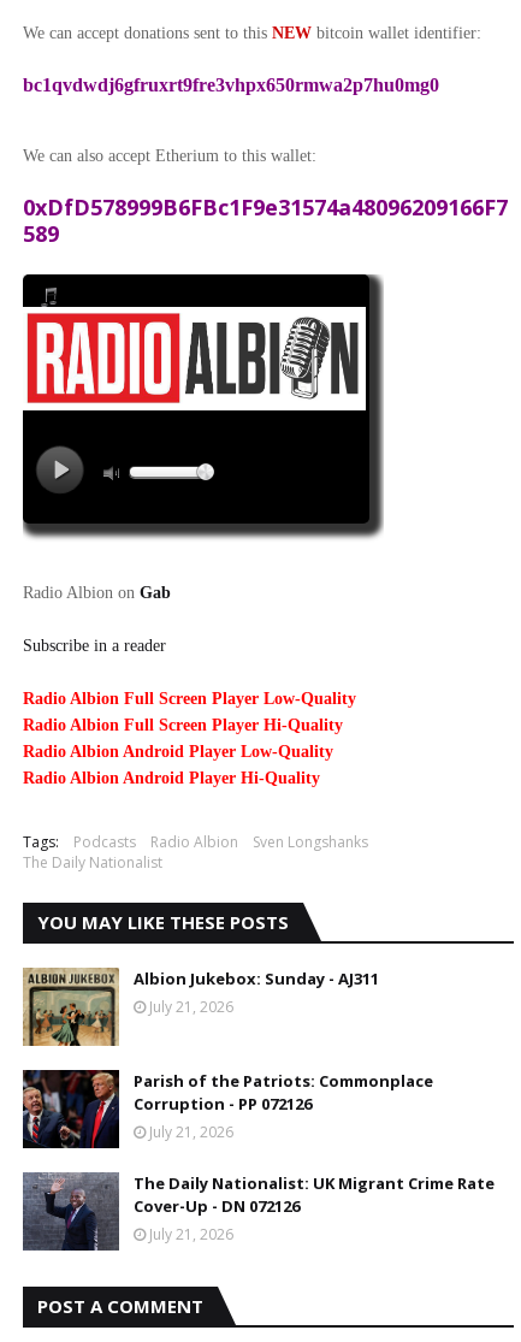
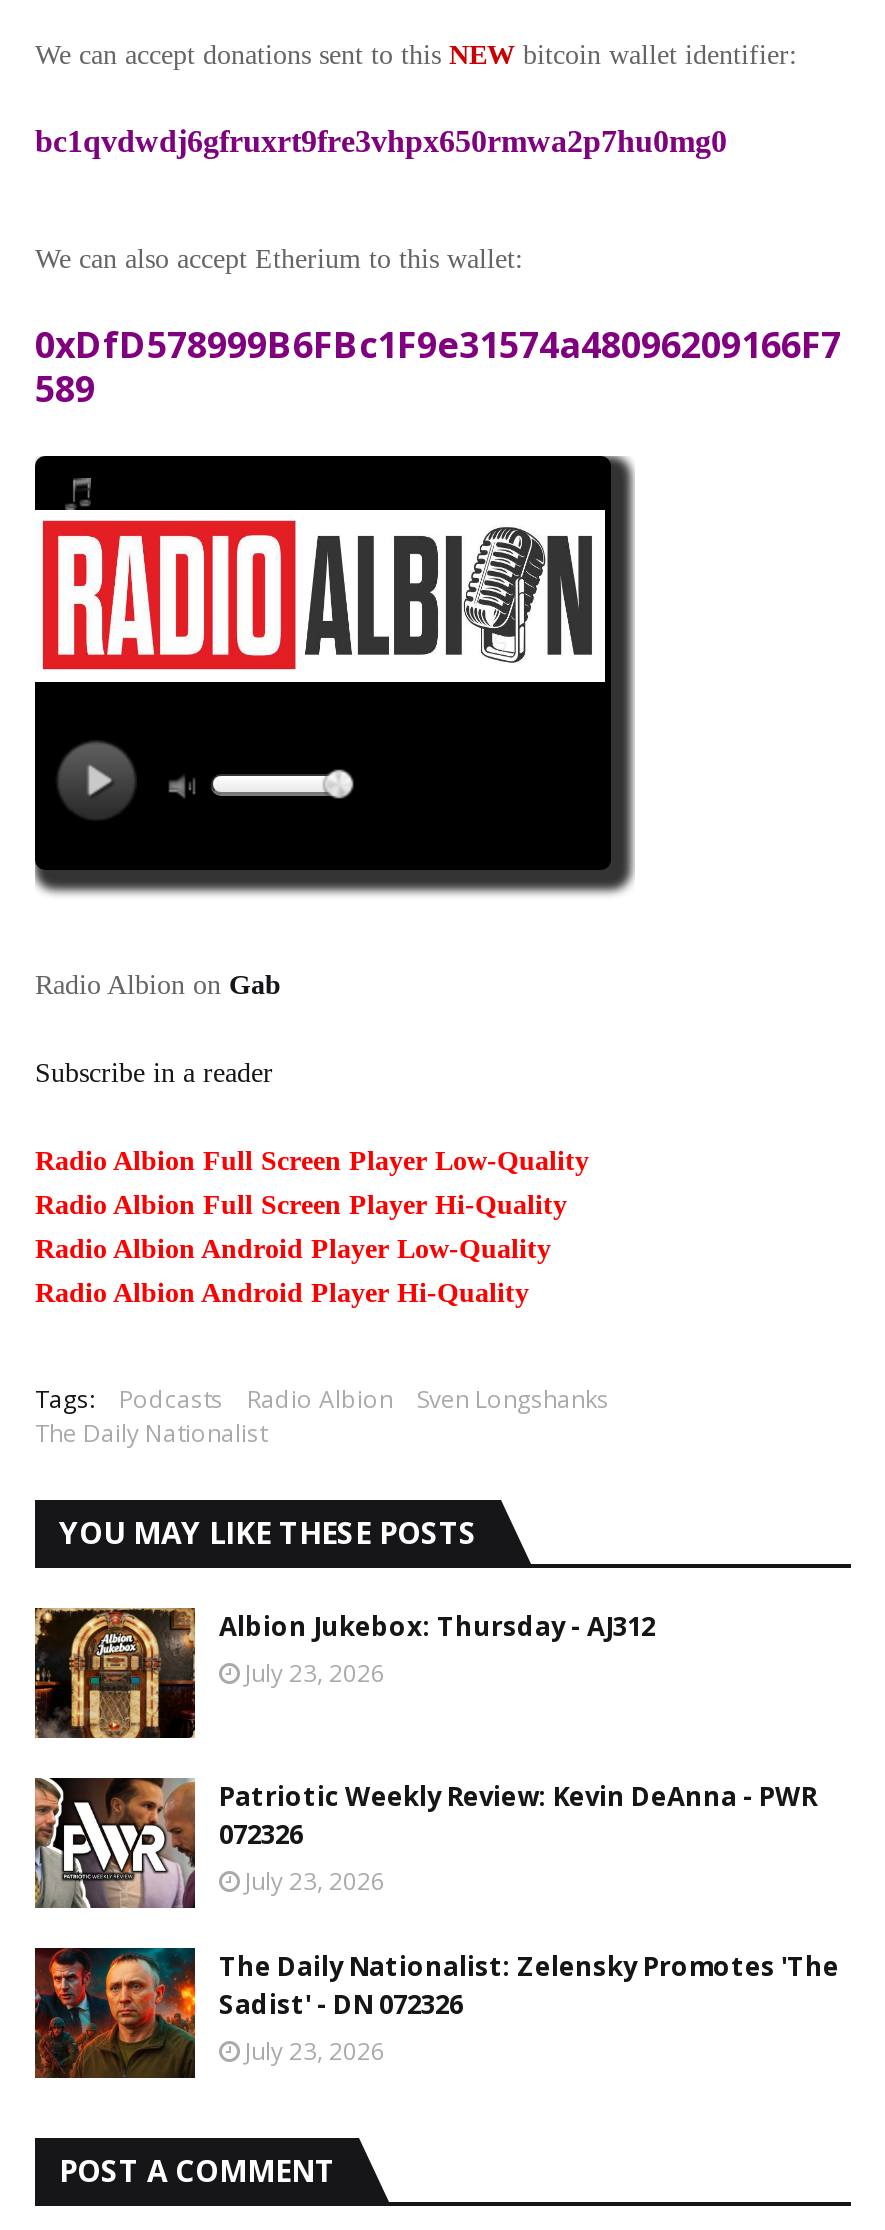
- [image]
- Albion Jukebox: Sunday - AJ311
- July 21, 2026
+ [image]
+ Albion Jukebox: Thursday - AJ312
+ July 23, 2026

- [image]
- Parish of the Patriots: Commonplace
- Corruption - PP 072126
- July 21, 2026
+ [image]
+ Patriotic Weekly Review: Kevin DeAnna - PWR
+ 072326
+ July 23, 2026

- [image]
- The Daily Nationalist: UK Migrant Crime Rate
- Cover-Up - DN 072126
- July 21, 2026
+ [image]
+ The Daily Nationalist: Zelensky Promotes 'The
+ Sadist' - DN 072326
+ July 23, 2026
